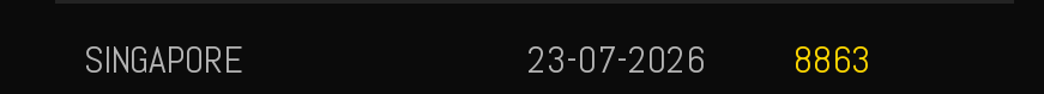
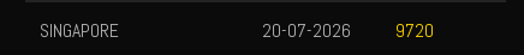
- 23-07-2026
+ 20-07-2026

- 8863
+ 9720
